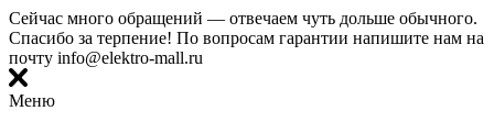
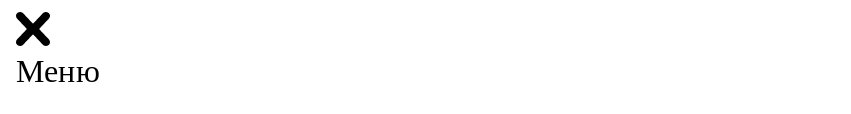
- Сейчас много обращений — отвечаем чуть дольше обычного.
- Спасибо за терпение! По вопросам гарантии напишите нам на
- почту info@elektro-mall.ru
